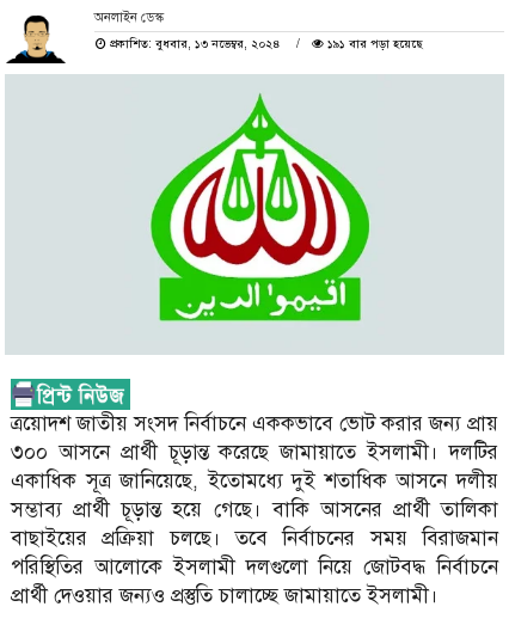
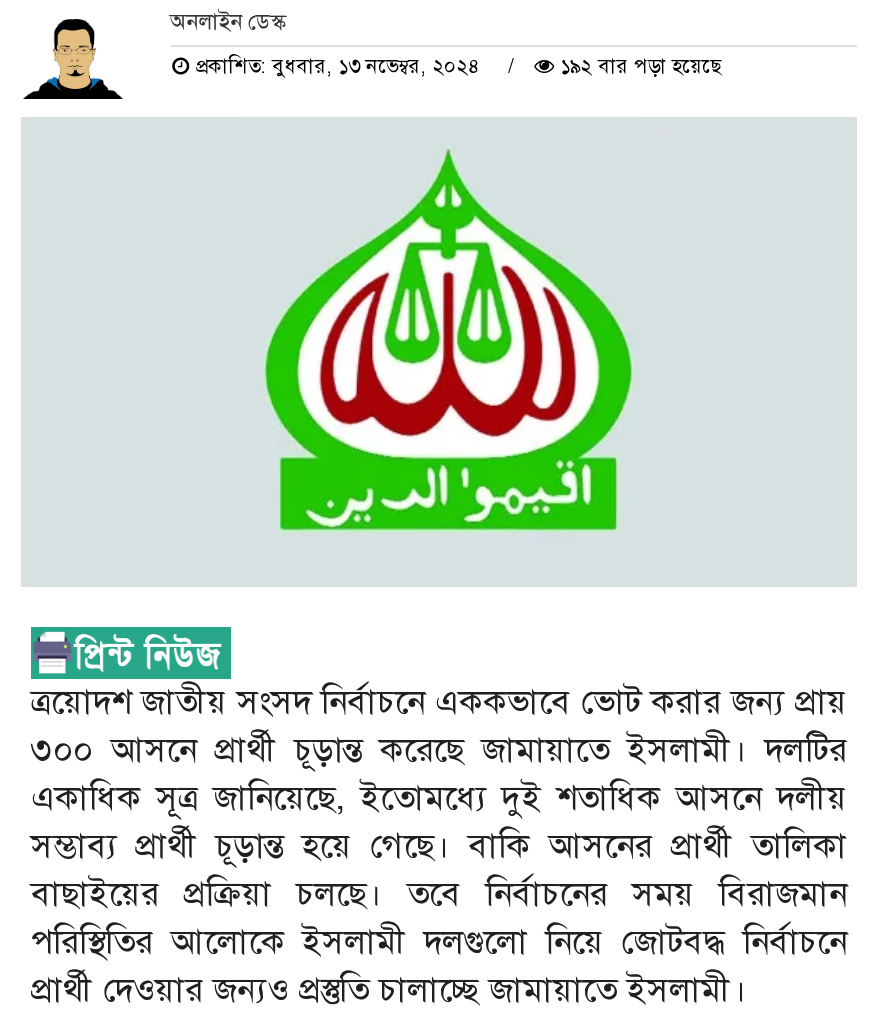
- ১৯১ বার পড়া হয়েছে
+ ১৯২ বার পড়া হয়েছে
